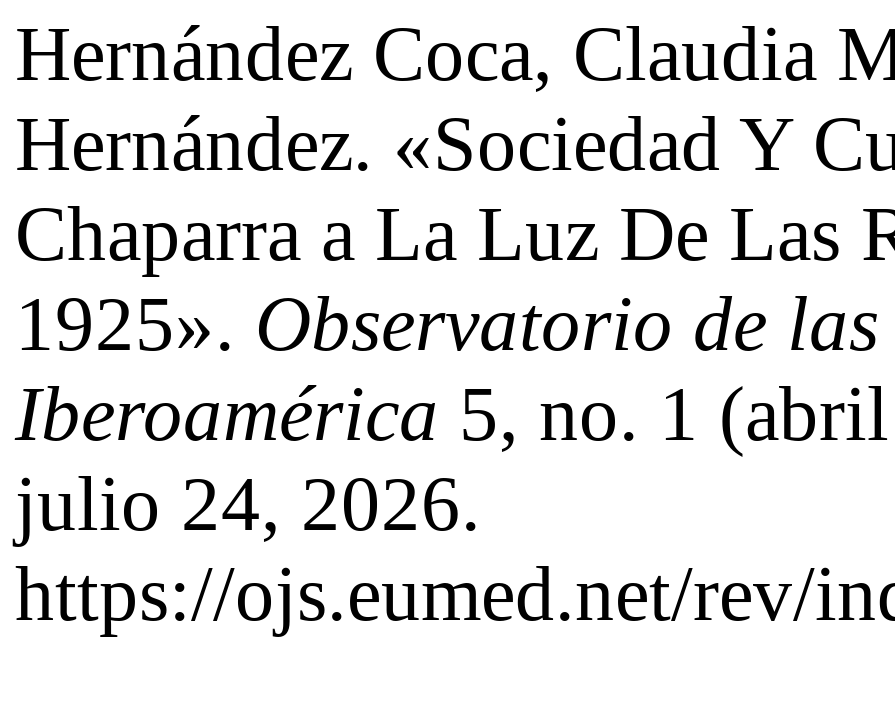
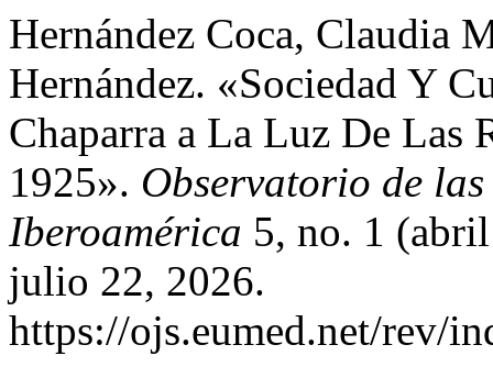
- julio 24, 2026.
+ julio 22, 2026.
